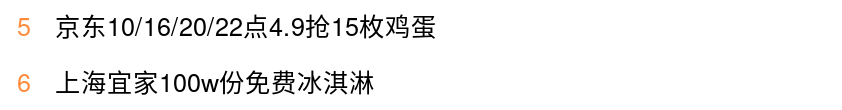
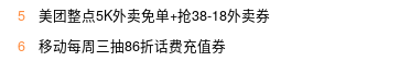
- 京东10/16/20/22点4.9抢15枚鸡蛋
+ 美团整点5K外卖免单+抢38-18外卖券

- 上海宜家100w份免费冰淇淋
+ 移动每周三抽86折话费充值券
